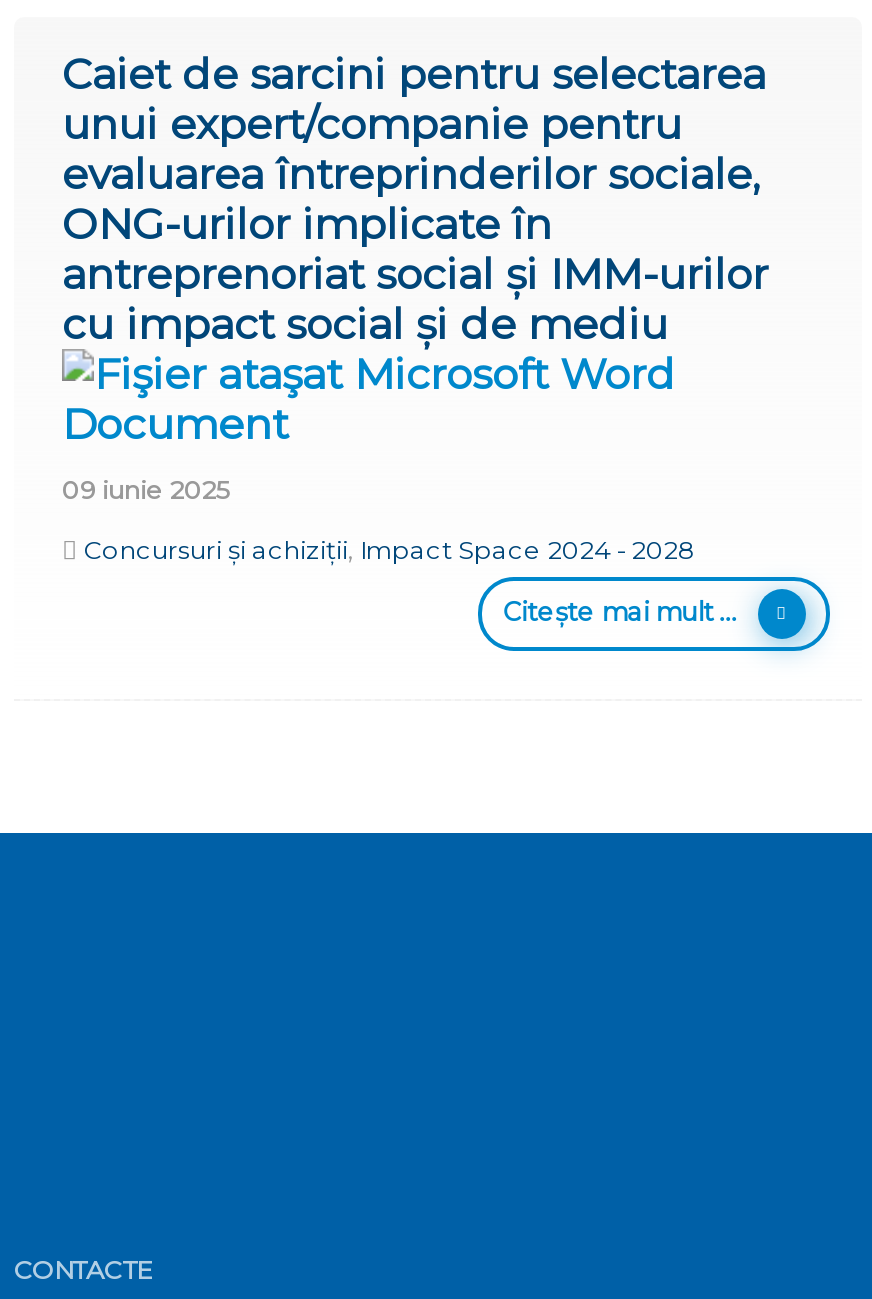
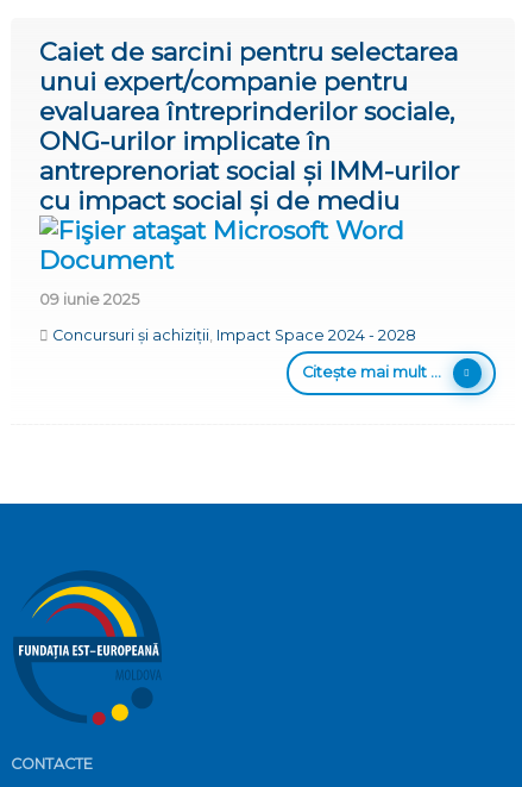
+ [image]
